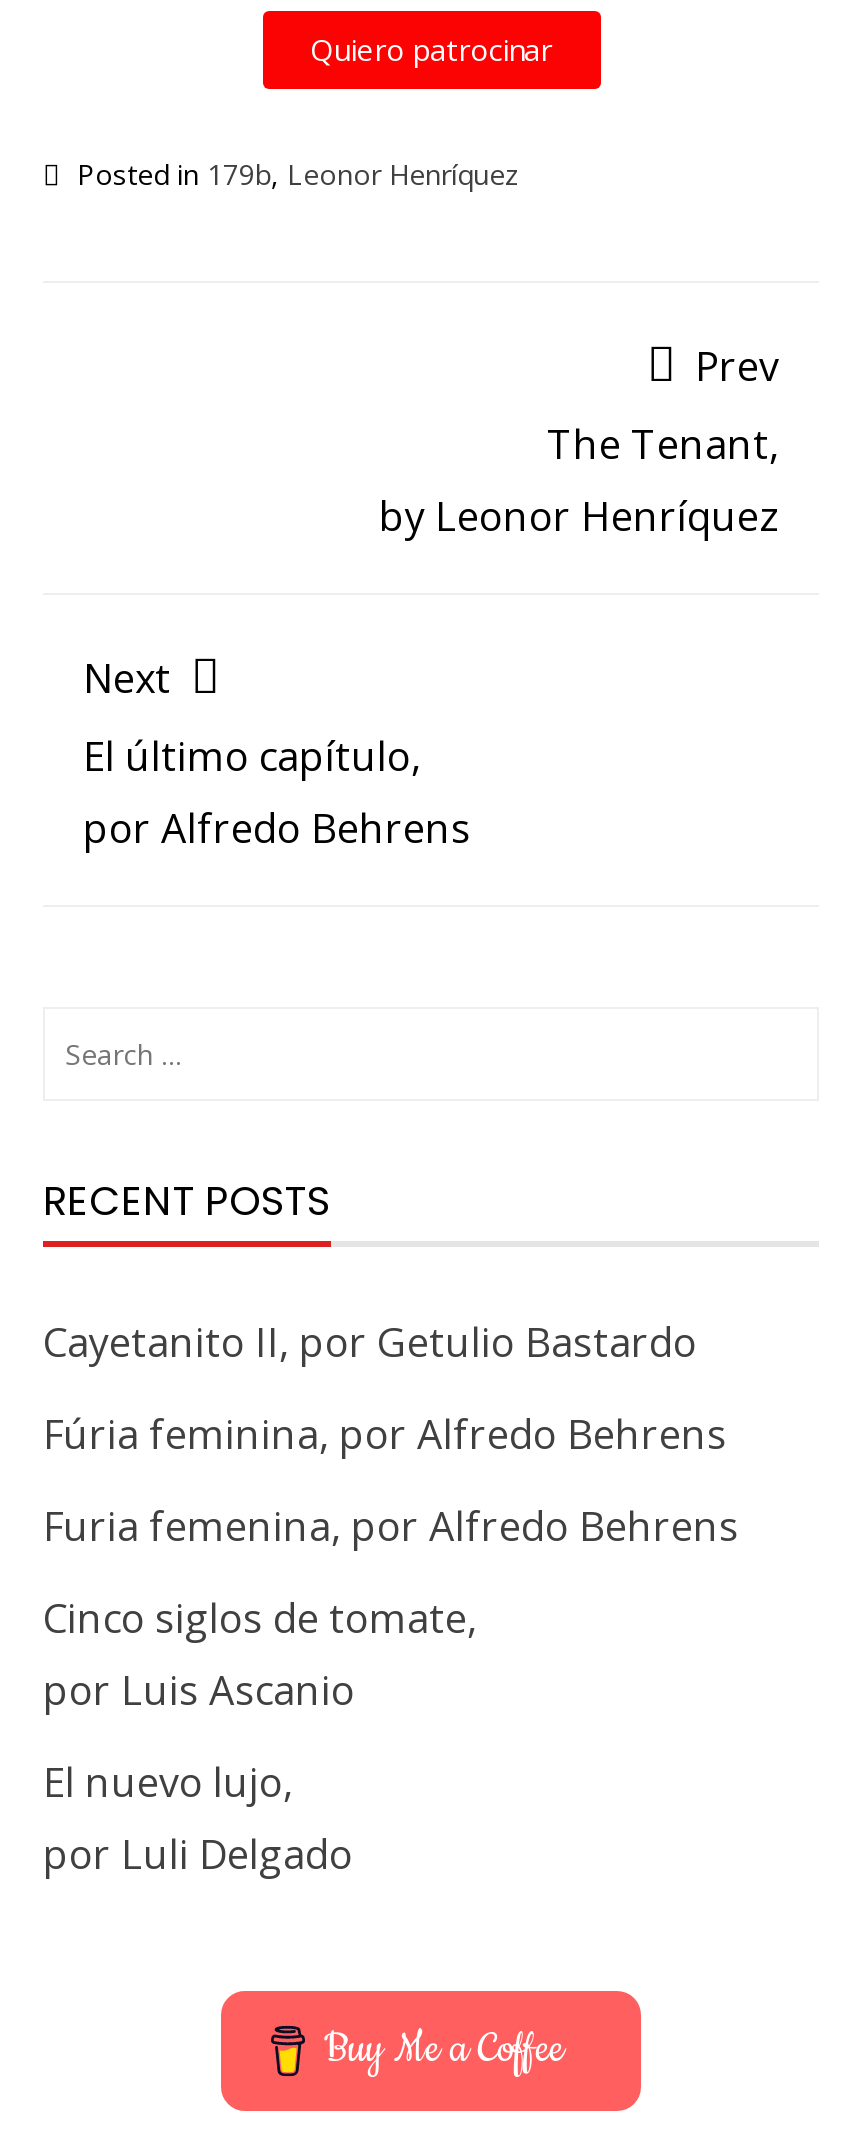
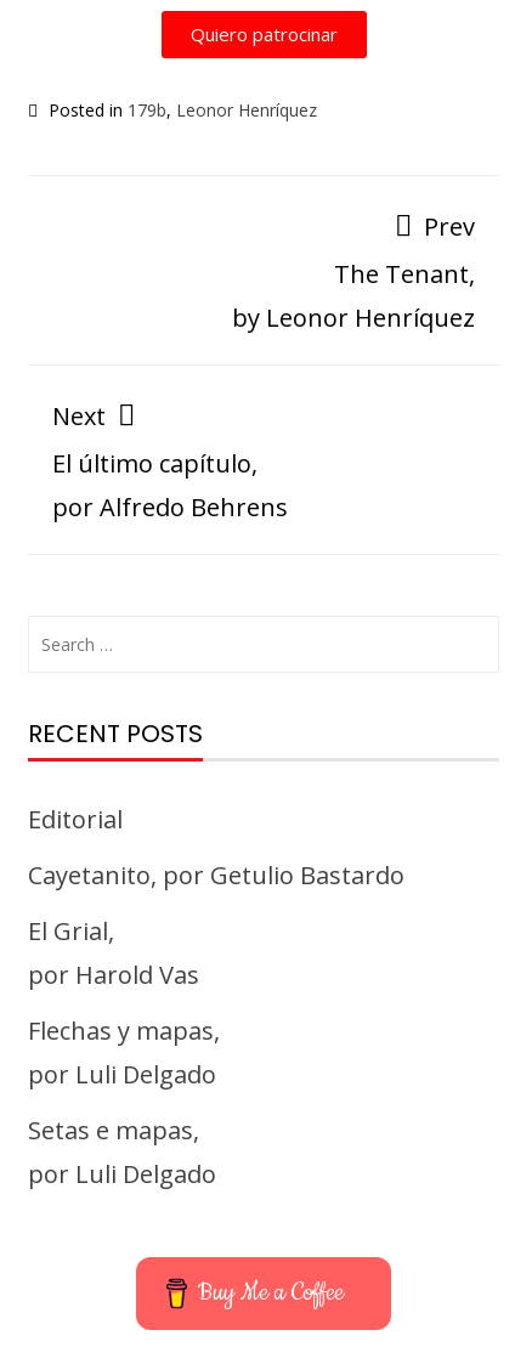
- Cayetanito II, por Getulio Bastardo
+ Editorial

- Fúria feminina, por Alfredo Behrens
+ Cayetanito, por Getulio Bastardo

- Furia femenina, por Alfredo Behrens
+ El Grial,
+ por Harold Vas

- Cinco siglos de tomate,
- por Luis Ascanio
+ Flechas y mapas,
+ por Luli Delgado

- El nuevo lujo,
+ Setas e mapas,
